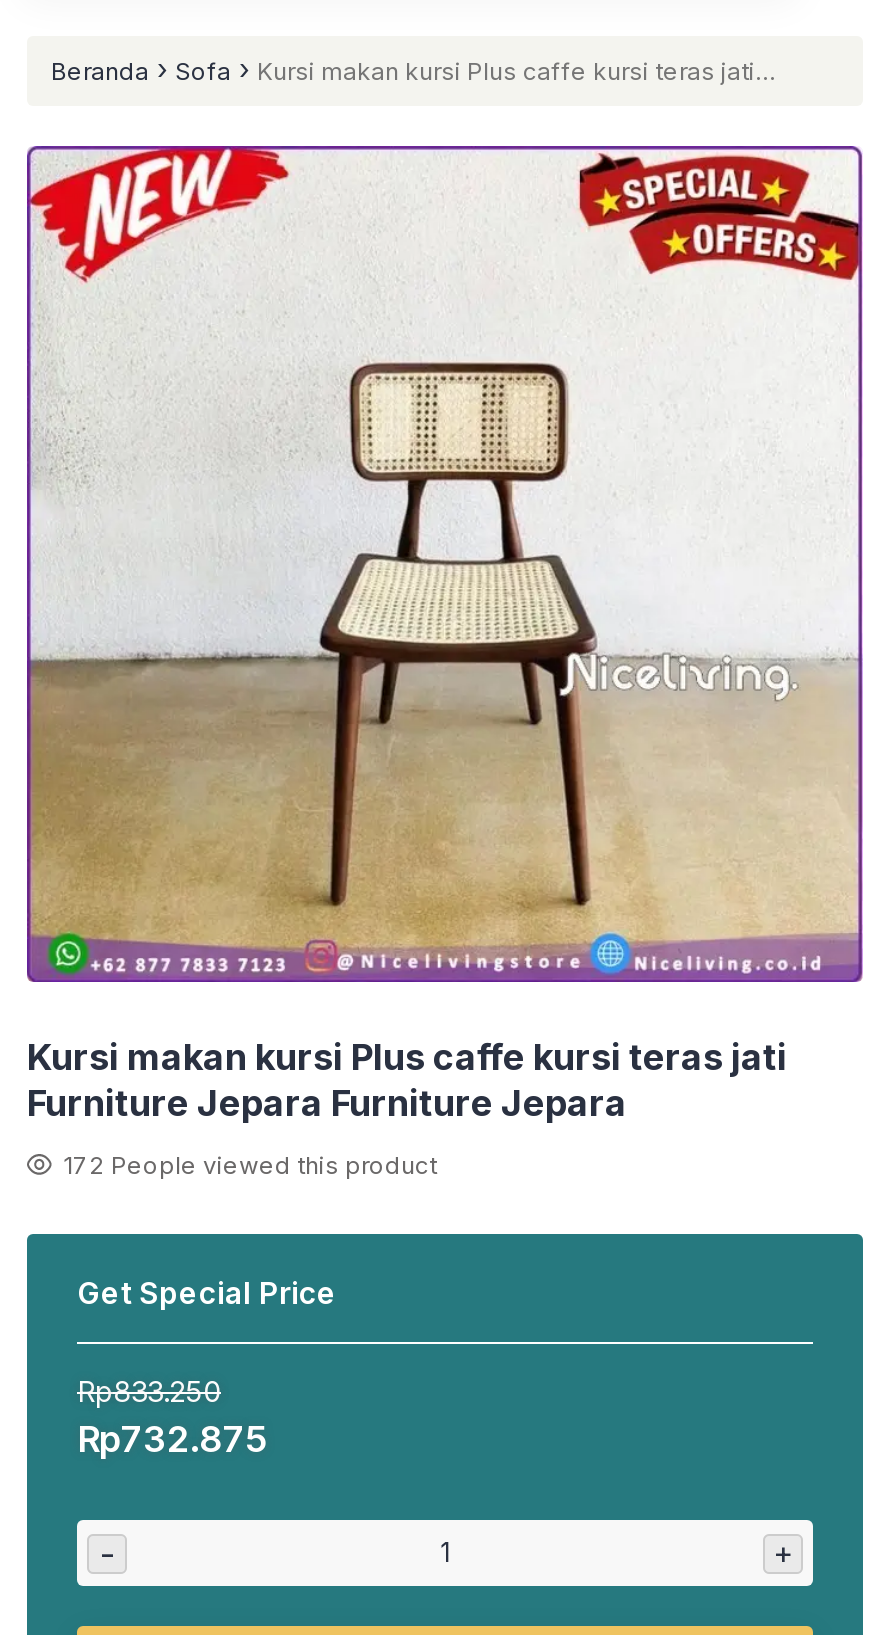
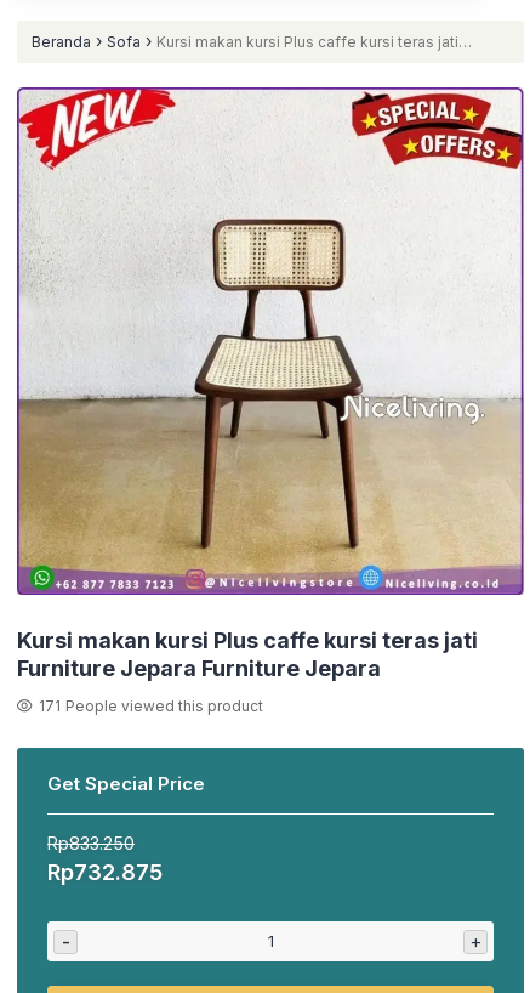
- 172 People viewed this product
+ 171 People viewed this product
